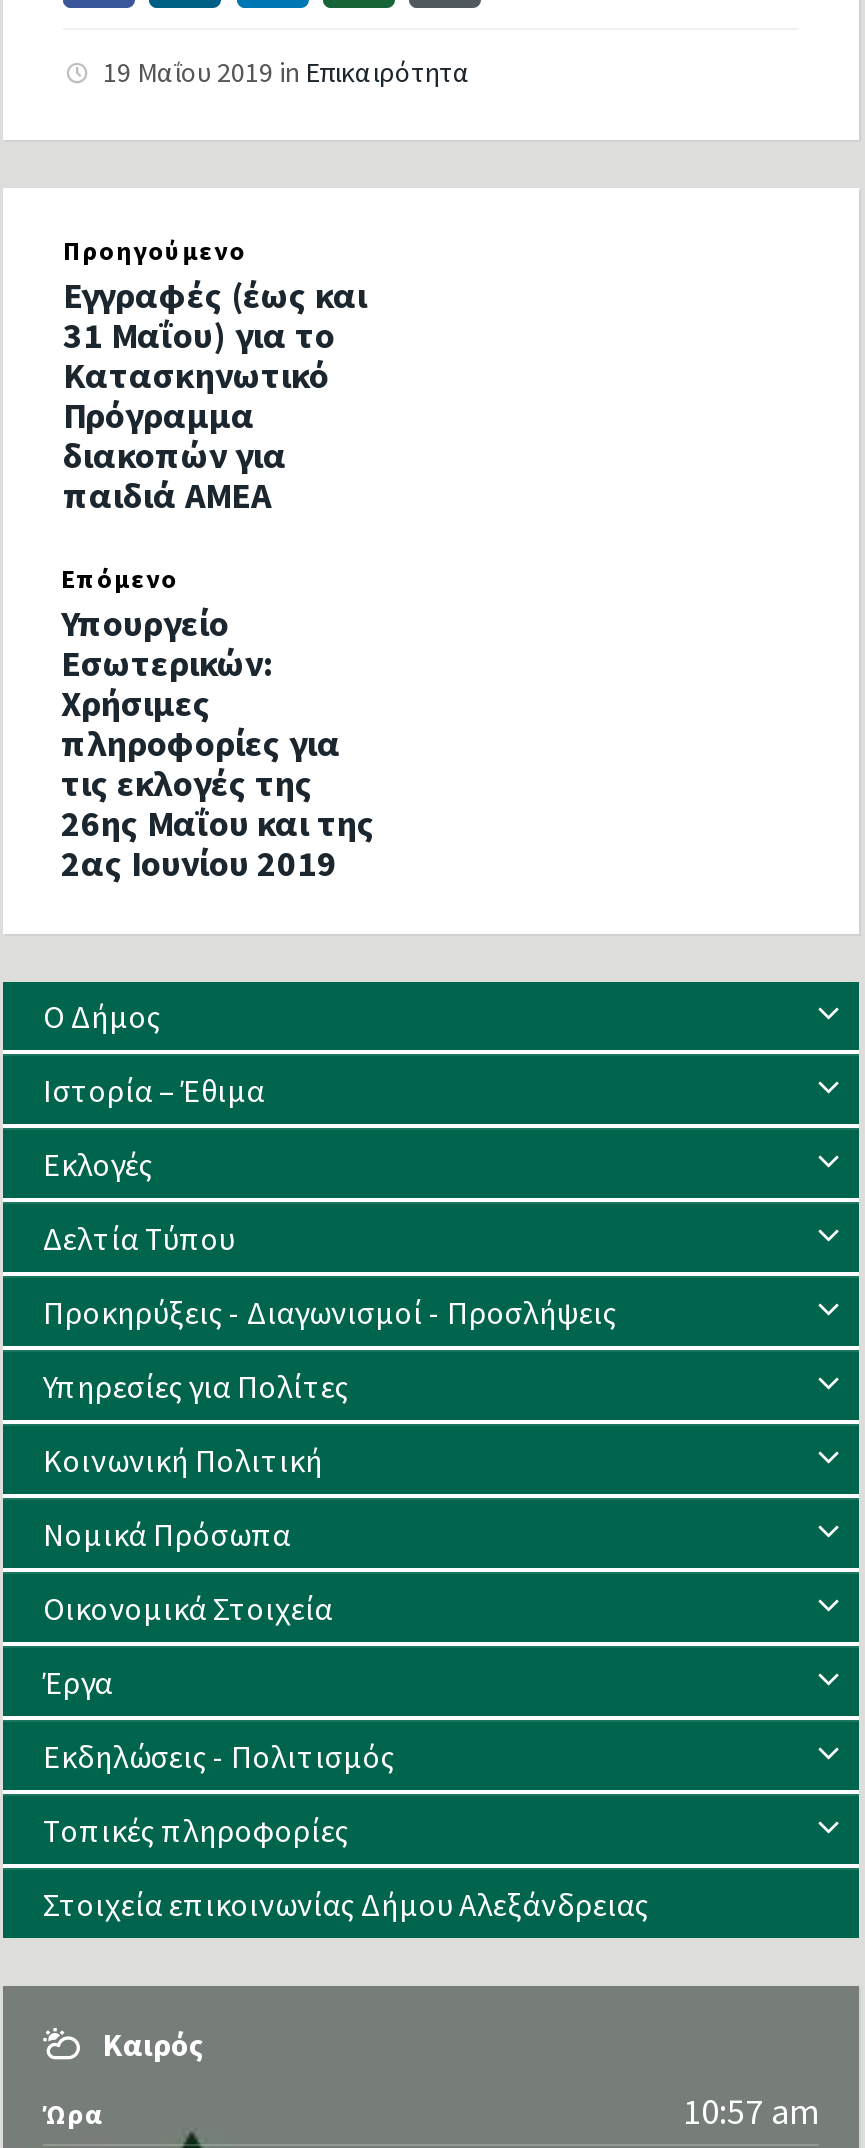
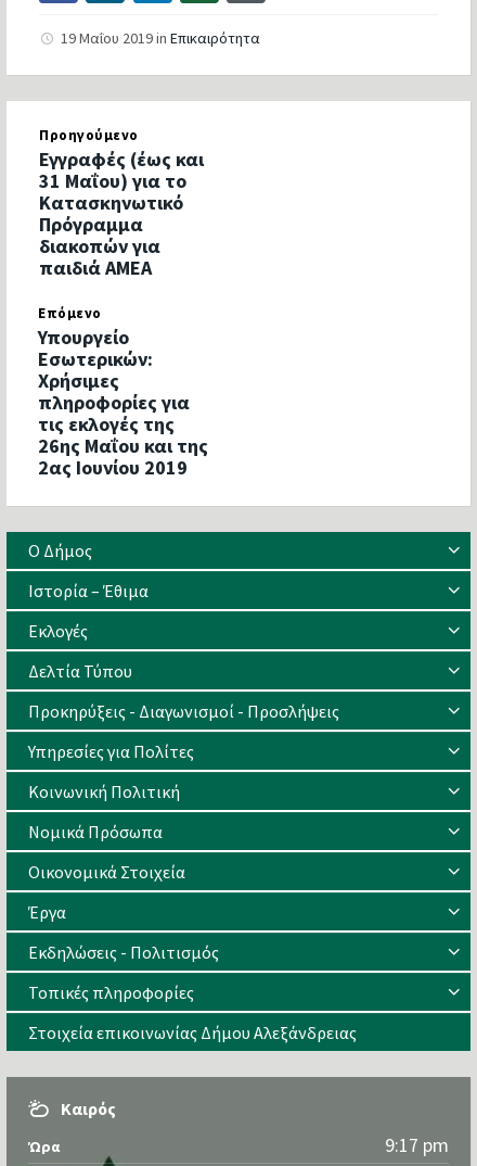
- 10:57 am
+ 9:17 pm
